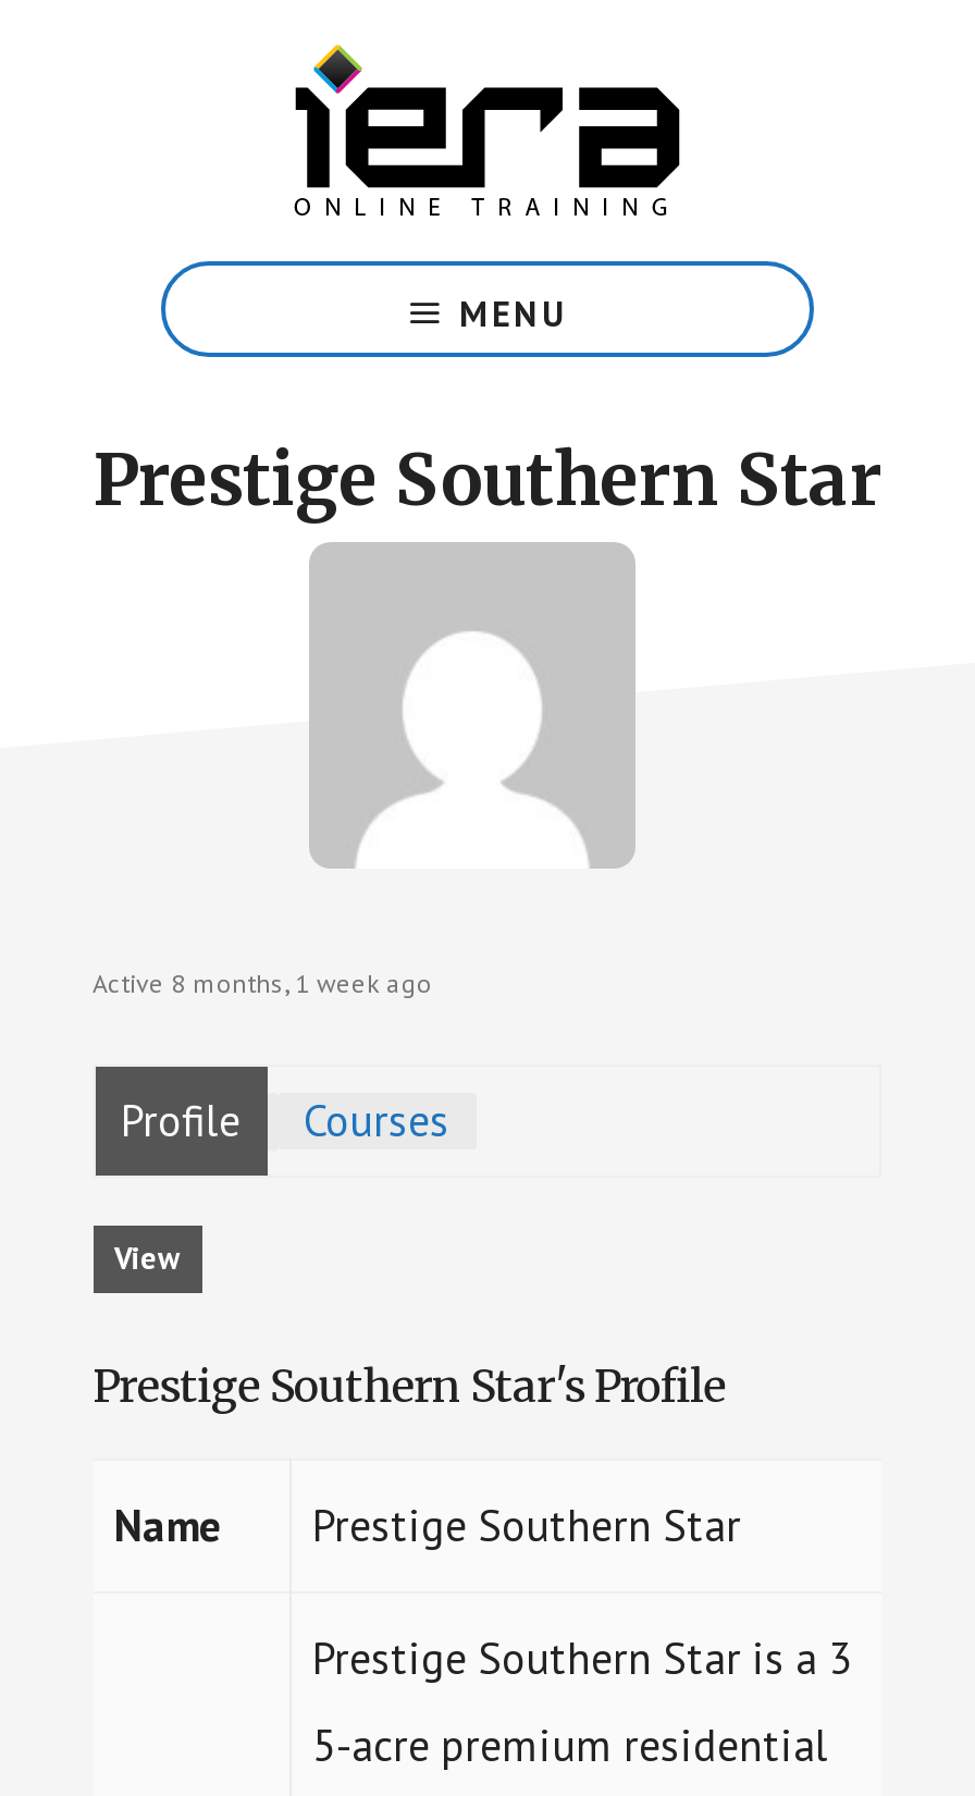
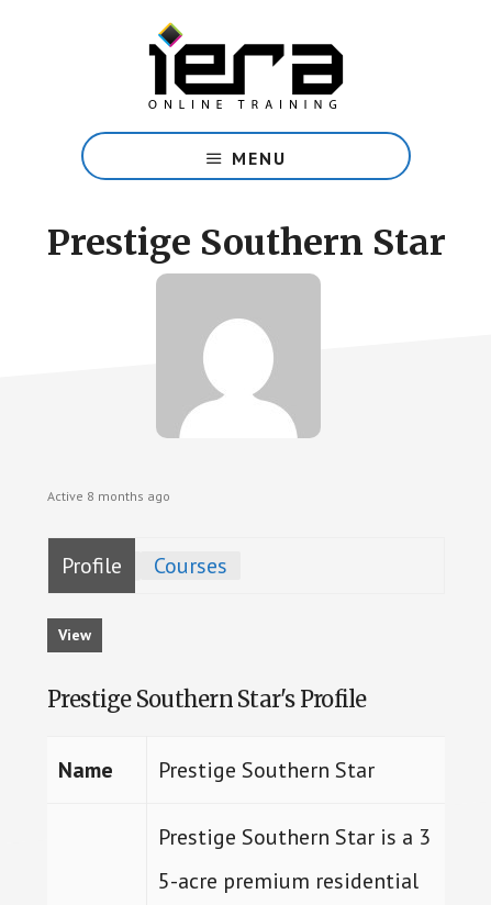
- Active 8 months, 1 week ago
+ Active 8 months ago
